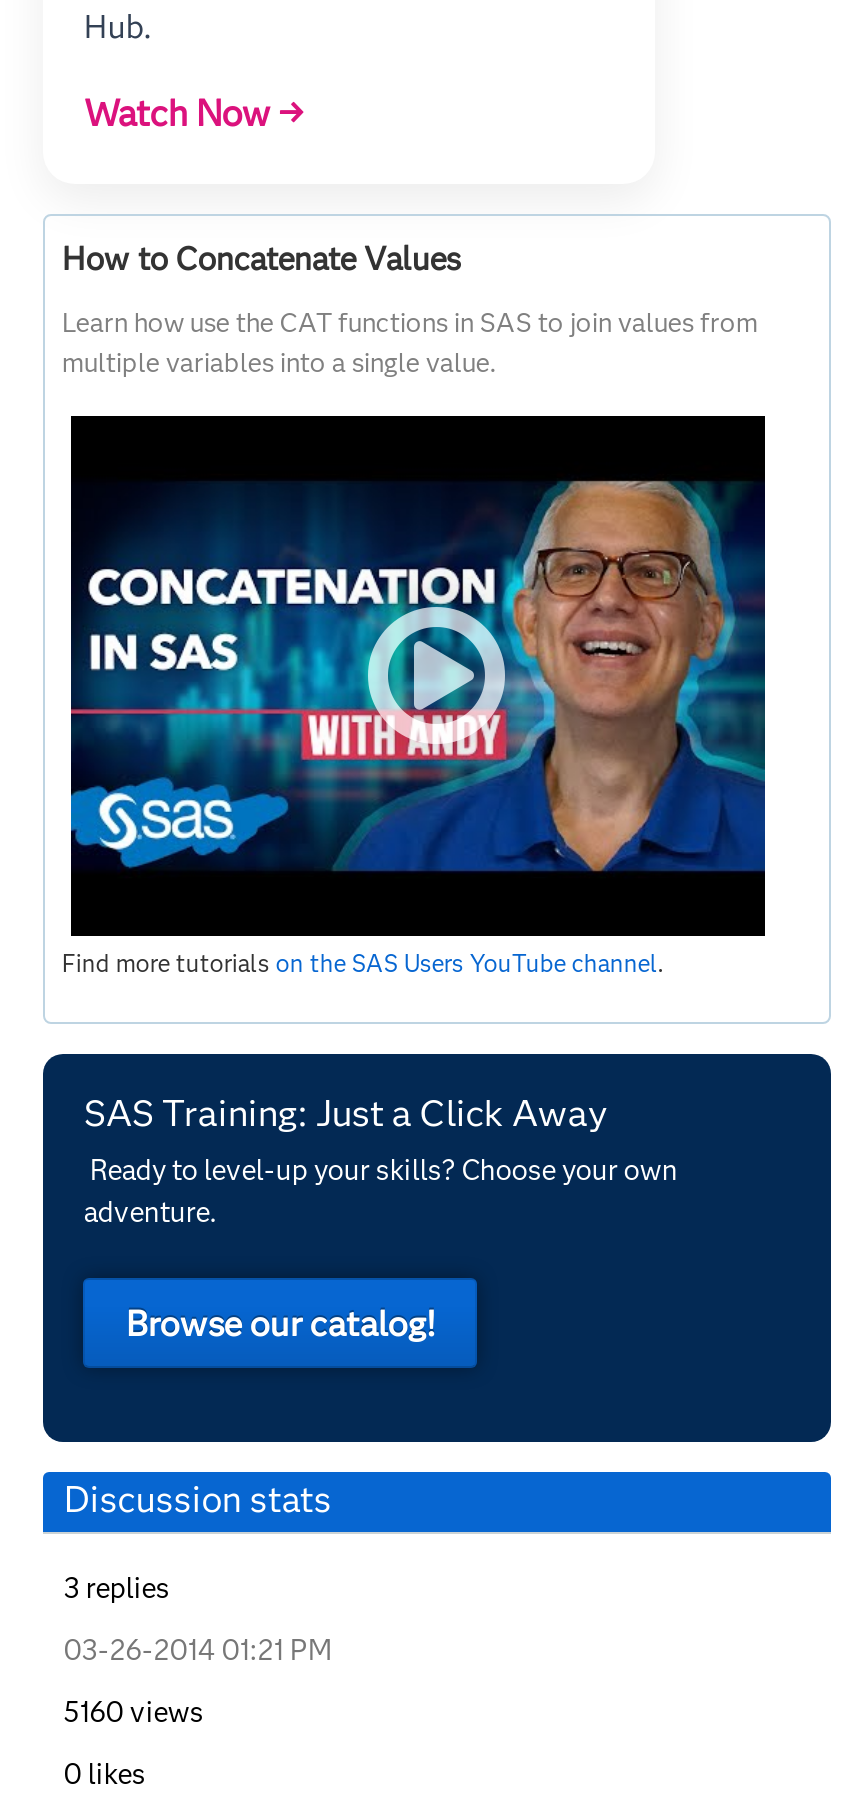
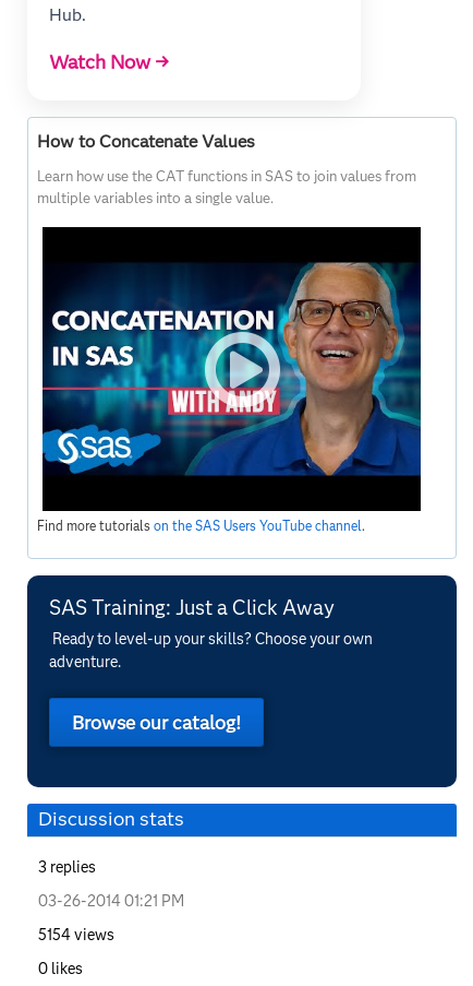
- 5160 views
+ 5154 views
